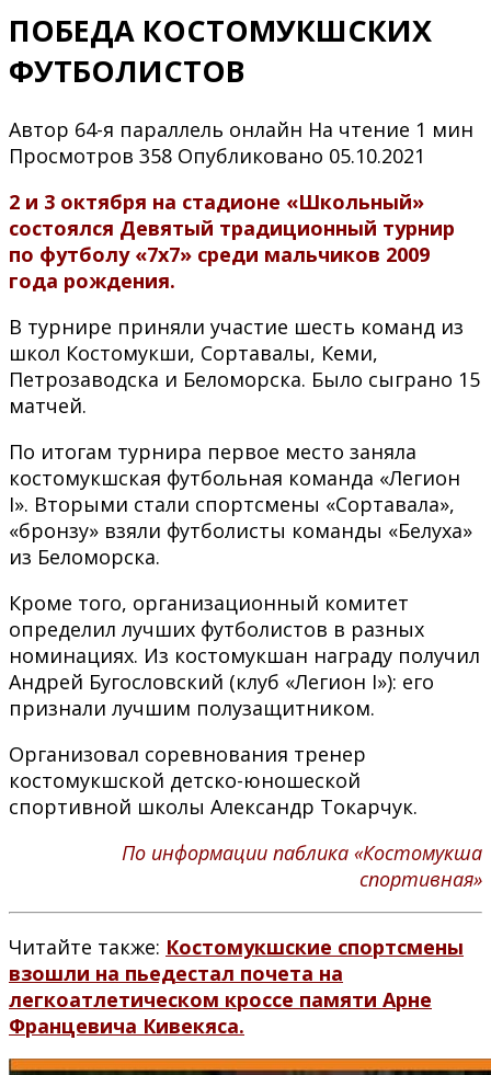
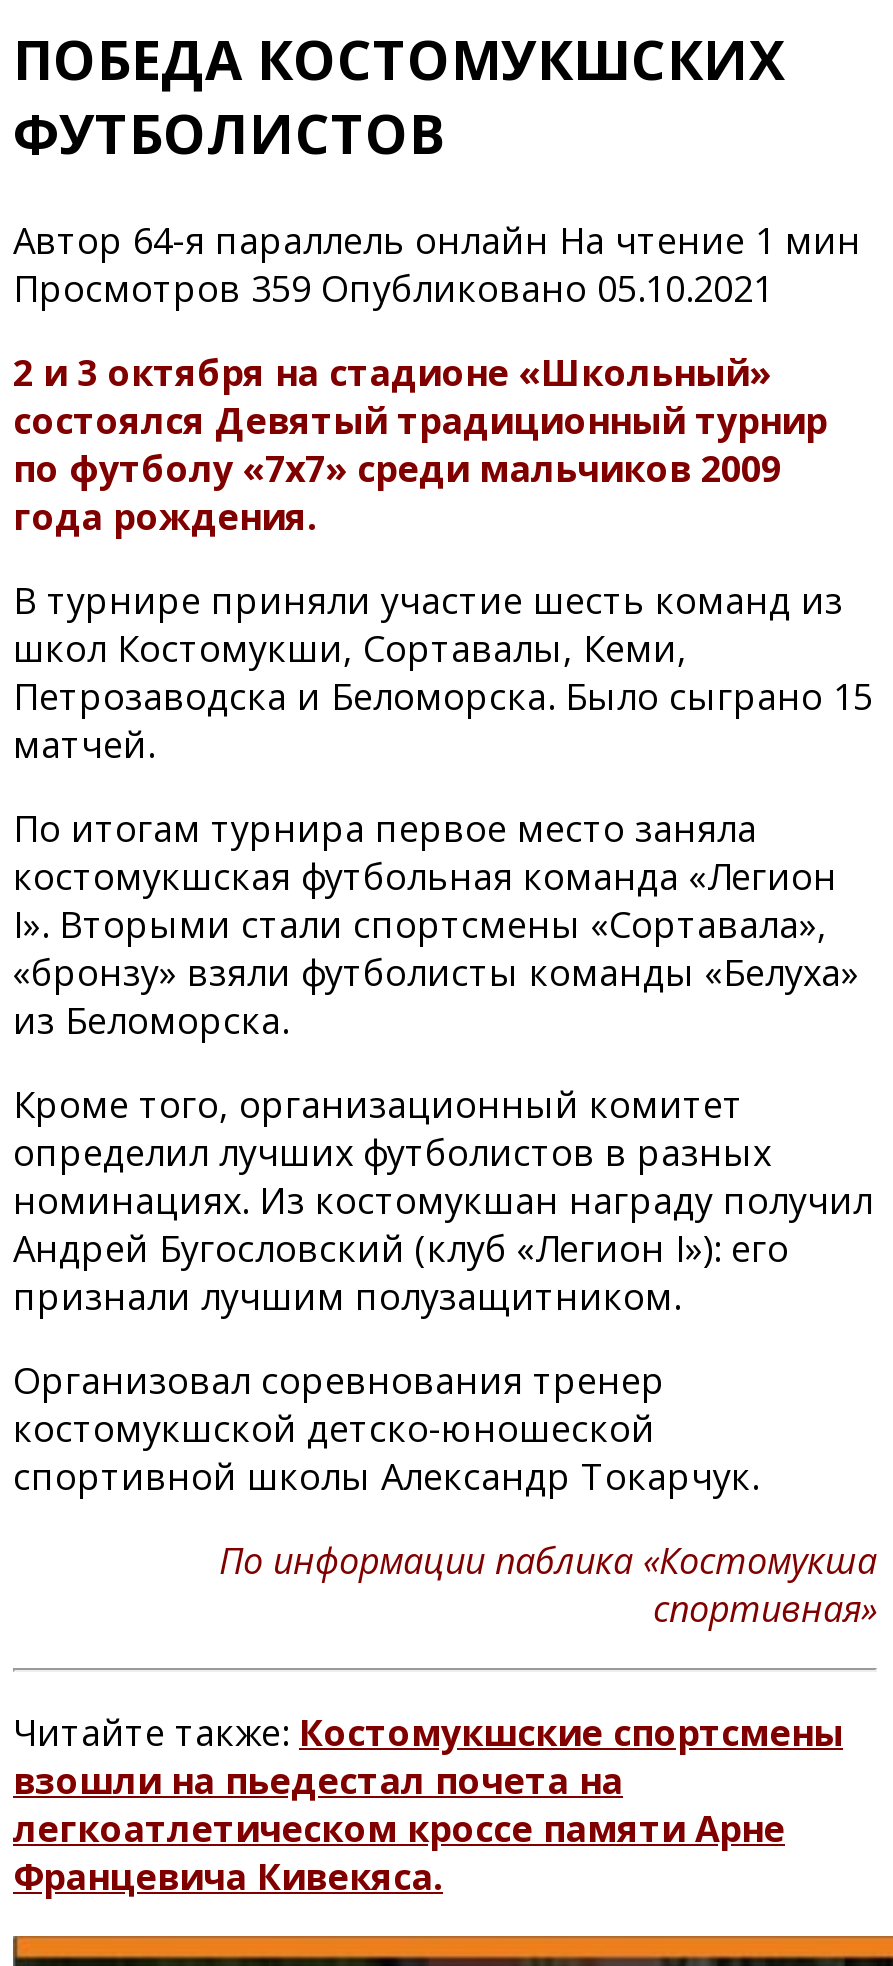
- Просмотров 358 Опубликовано 05.10.2021
+ Просмотров 359 Опубликовано 05.10.2021
